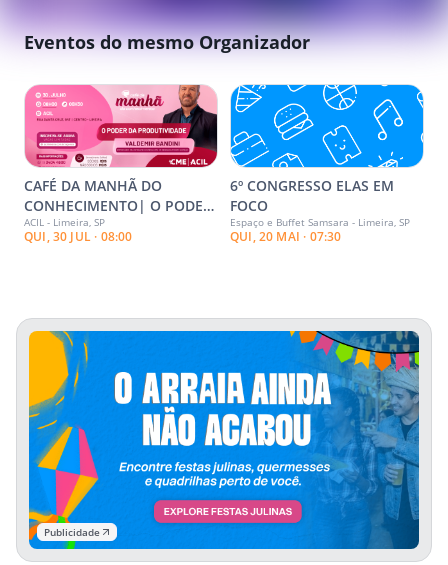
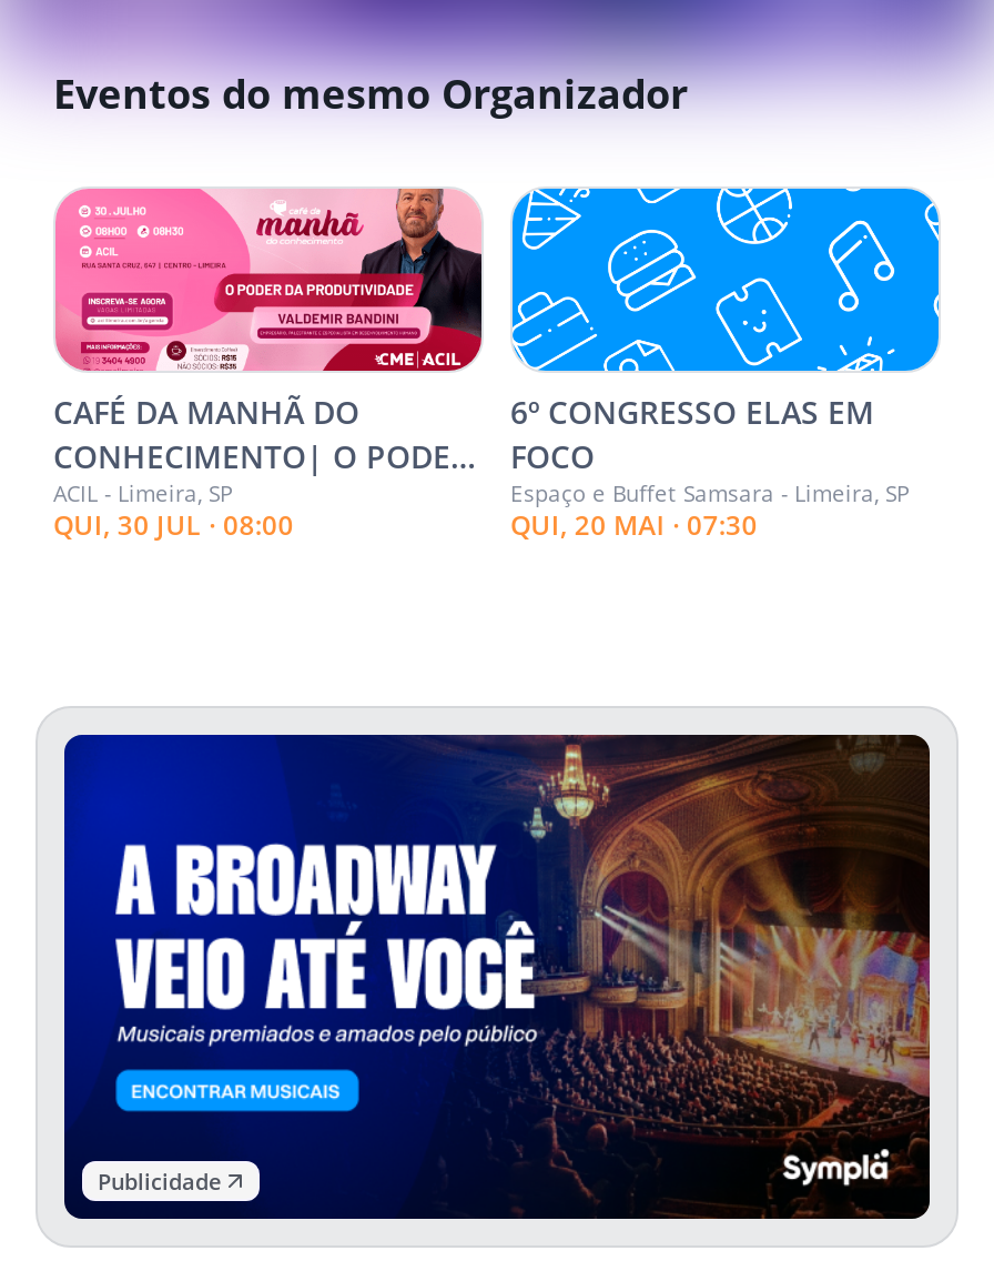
- [image]
+ [image]
